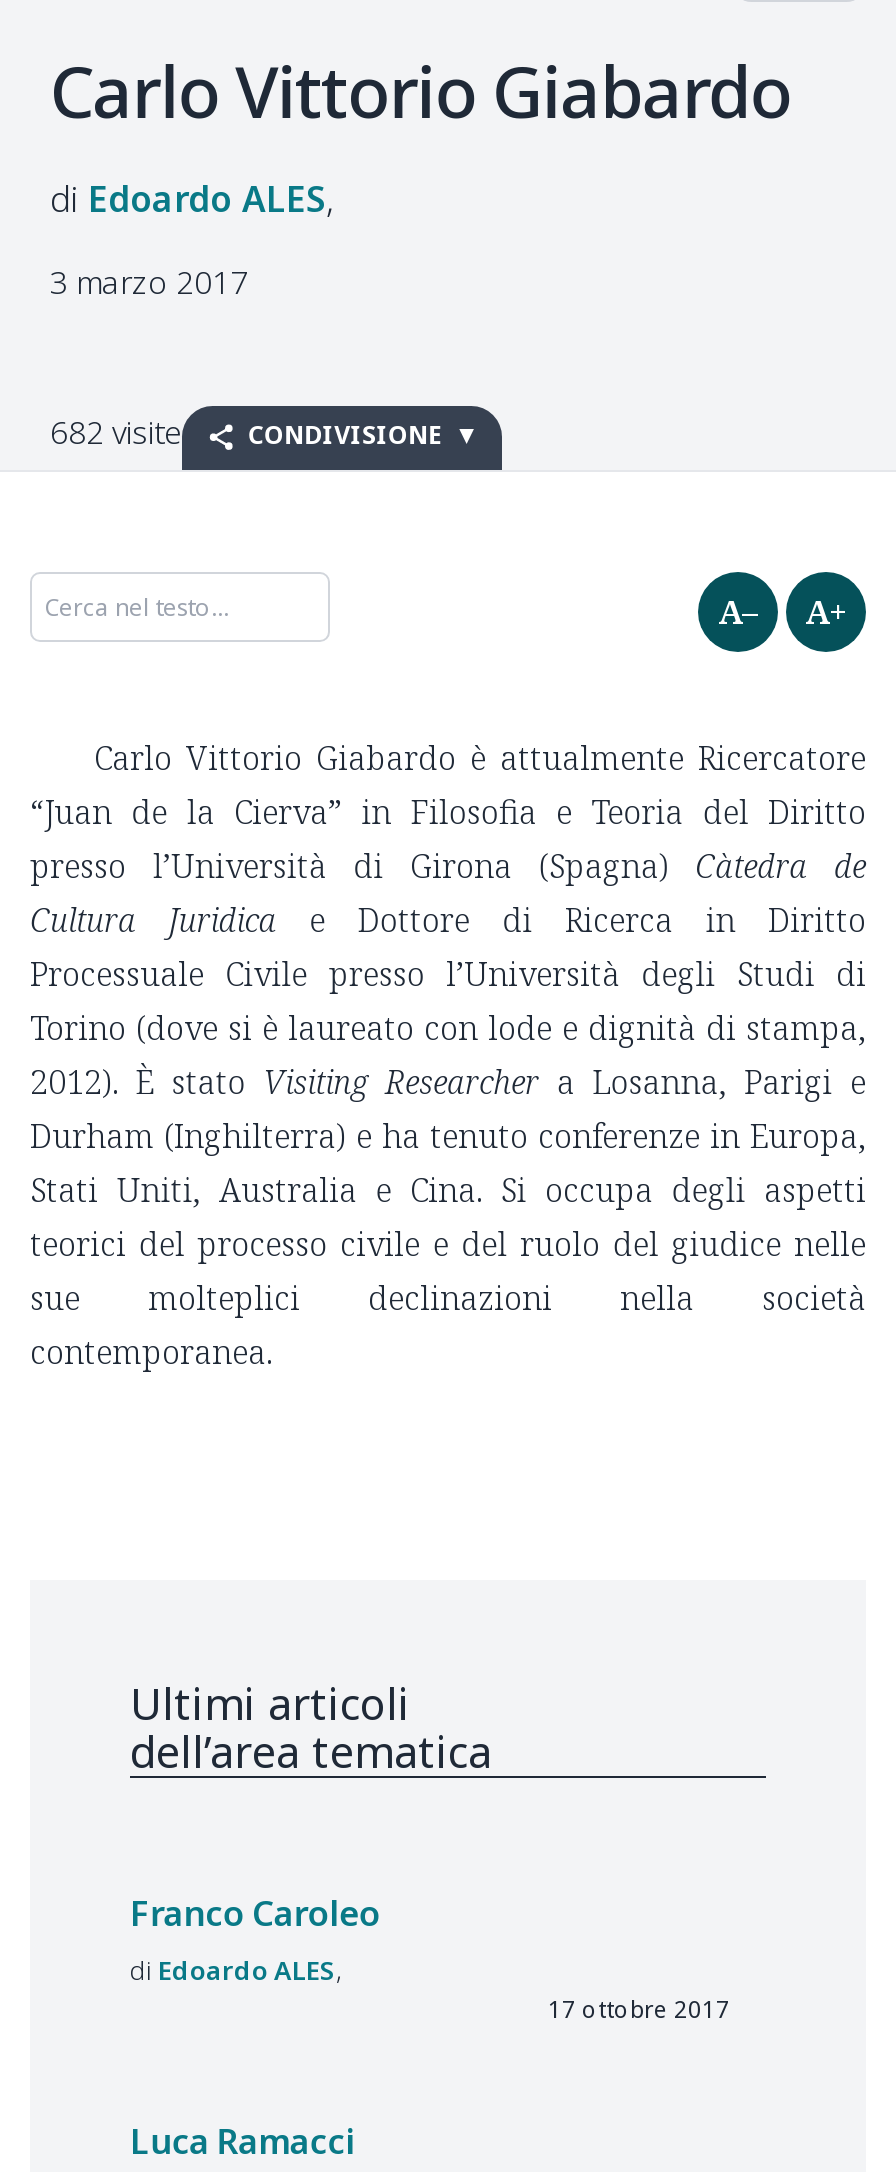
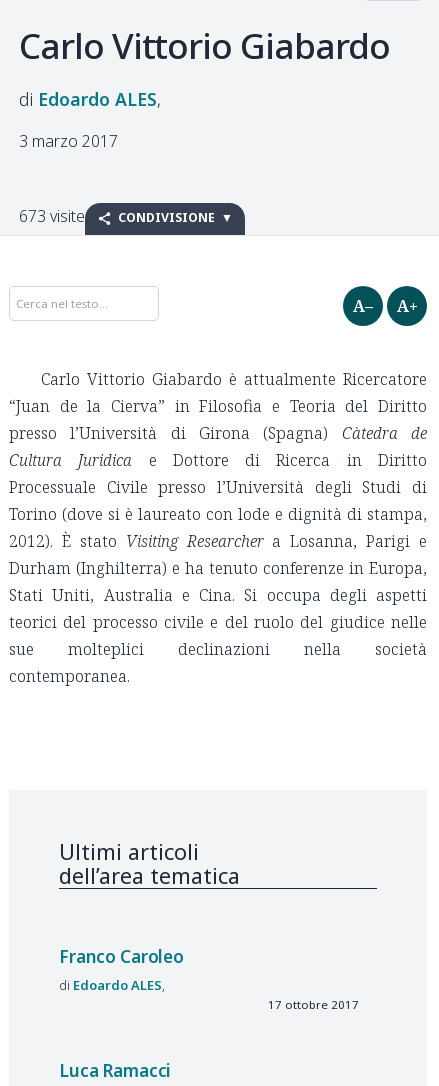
- 682 visite CONDIVISIONE
+ 673 visite CONDIVISIONE
